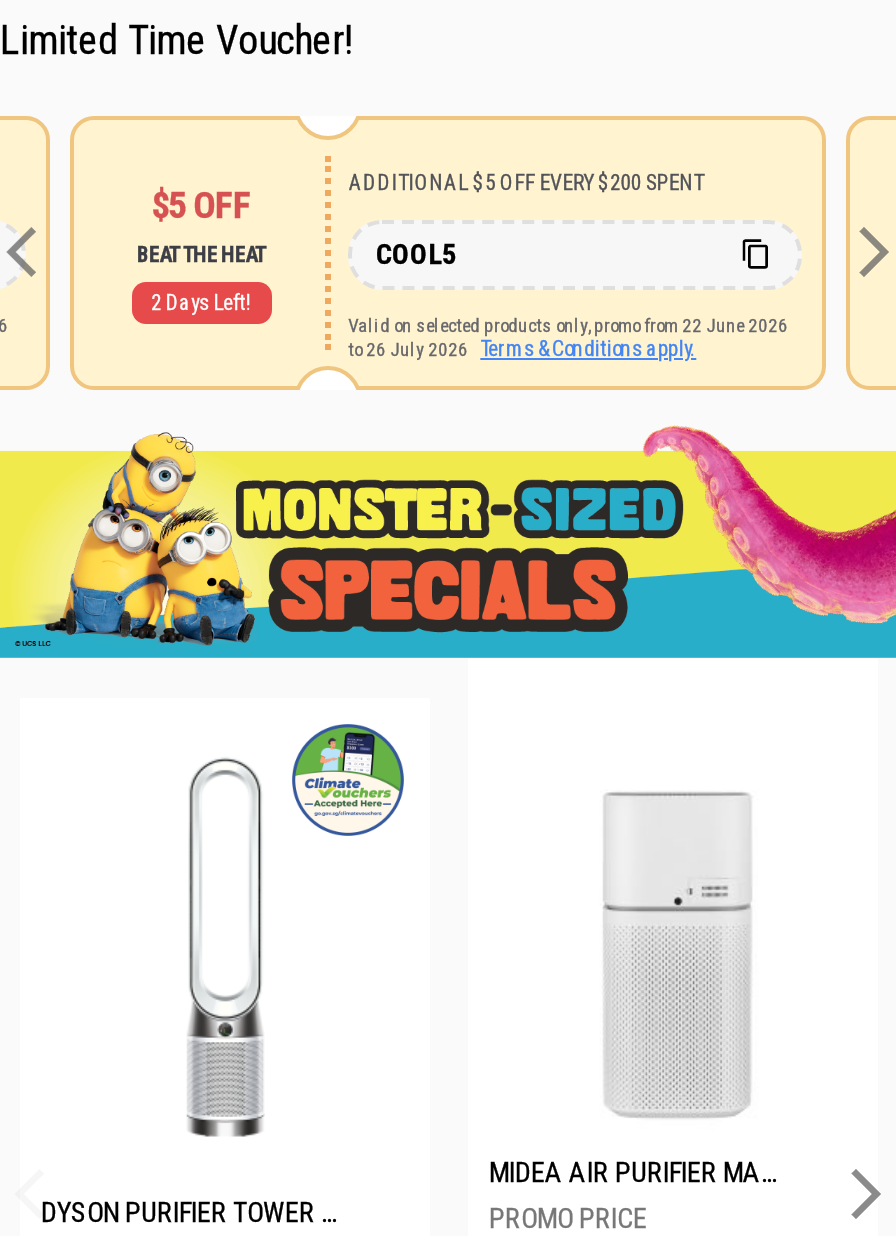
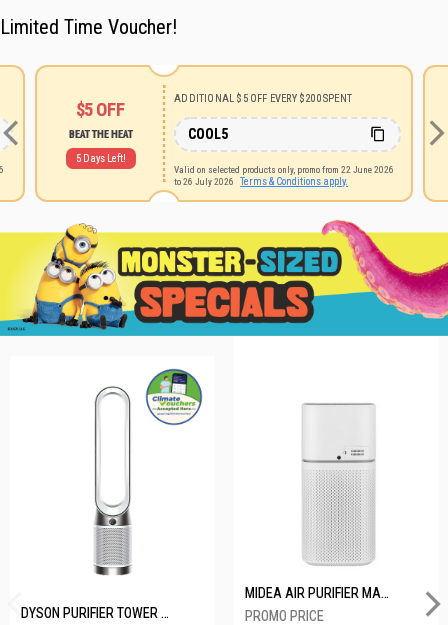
- 2 Days Left!
+ 5 Days Left!
